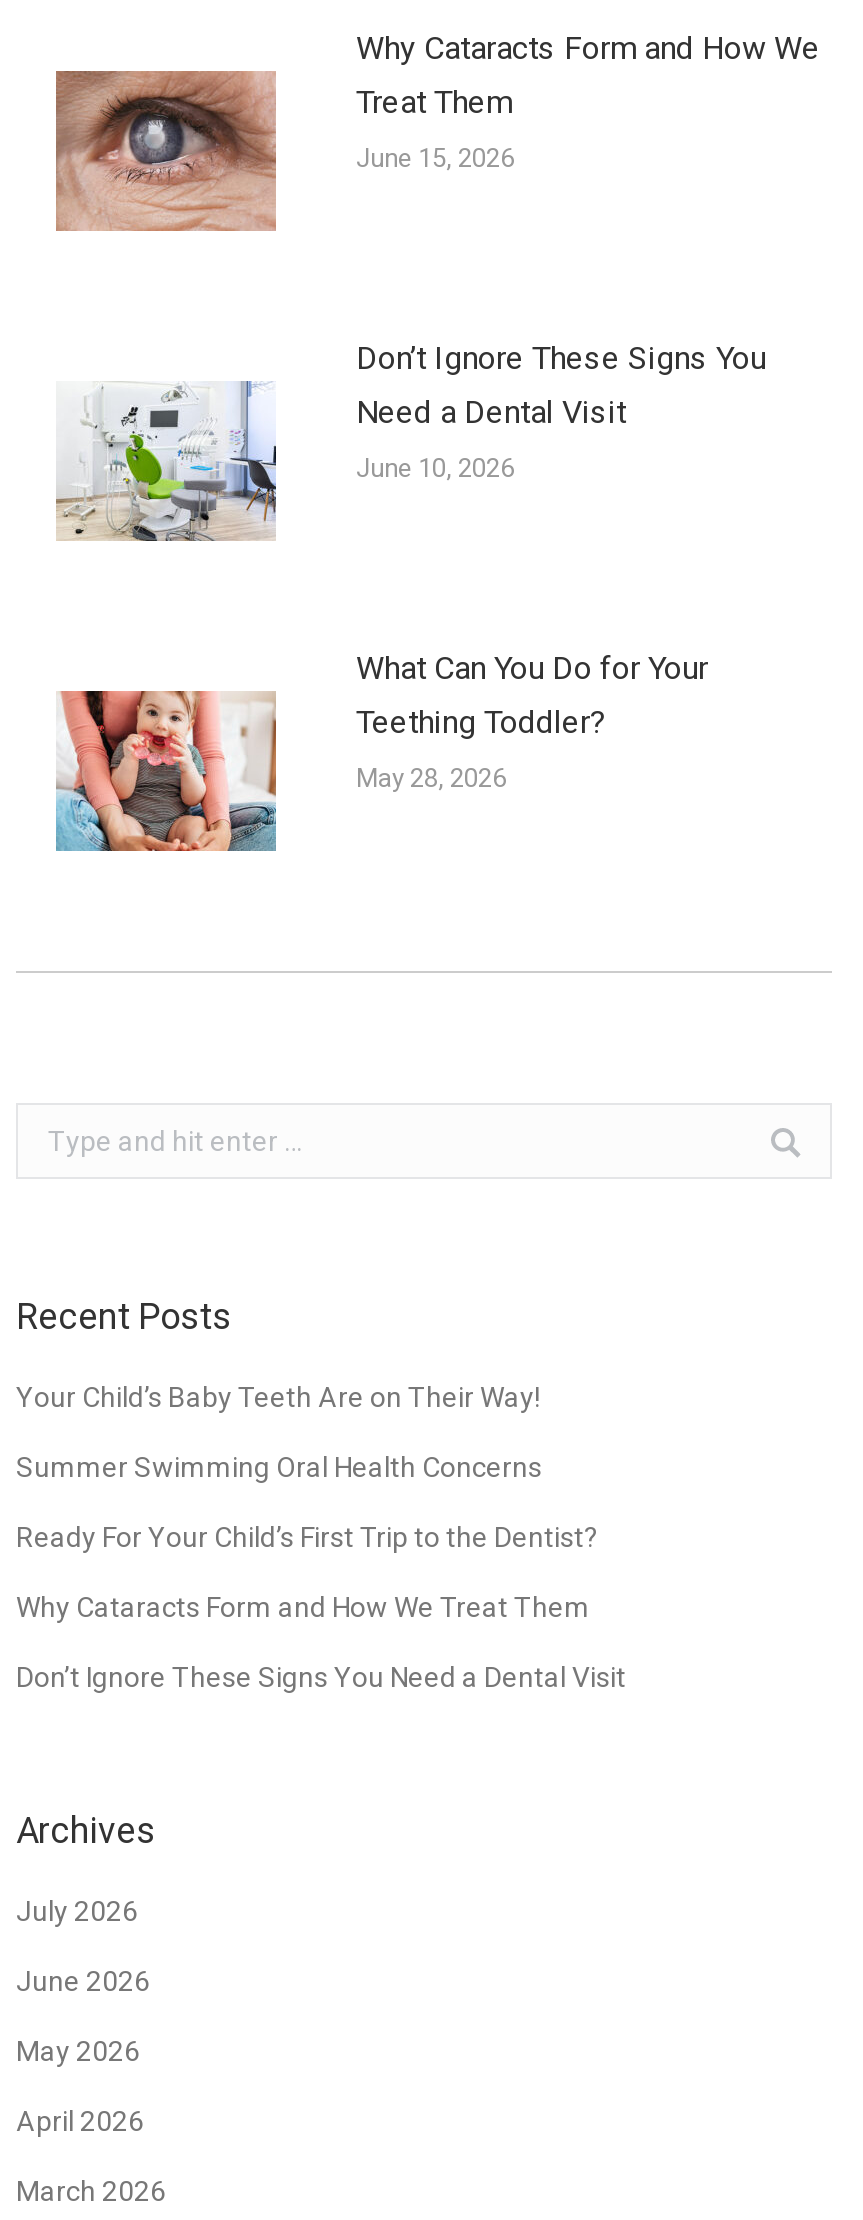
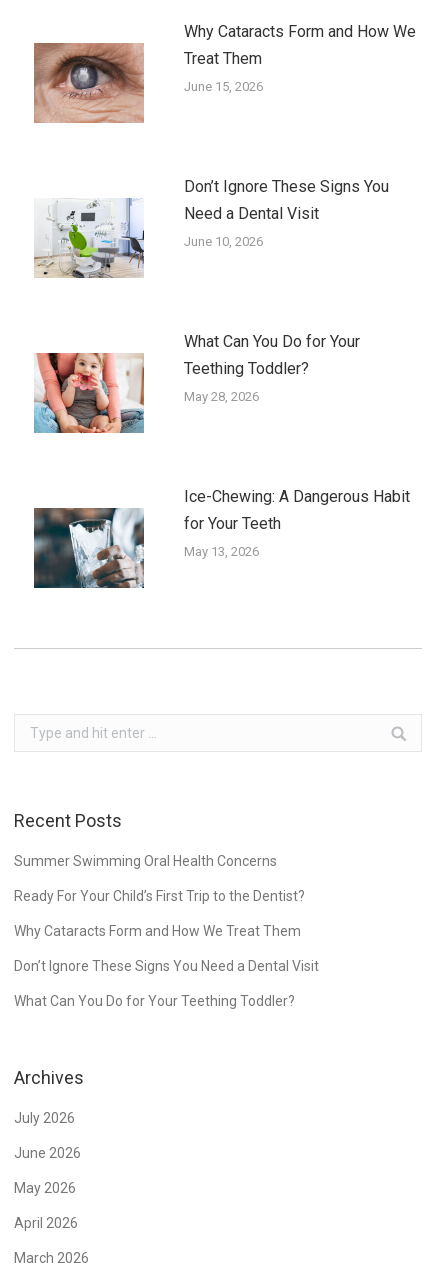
+ [image]
+ Ice-Chewing: A Dangerous Habit
+ for Your Teeth
+ May 13, 2026

- Your Child’s Baby Teeth Are on Their Way!

+ What Can You Do for Your Teething Toddler?
